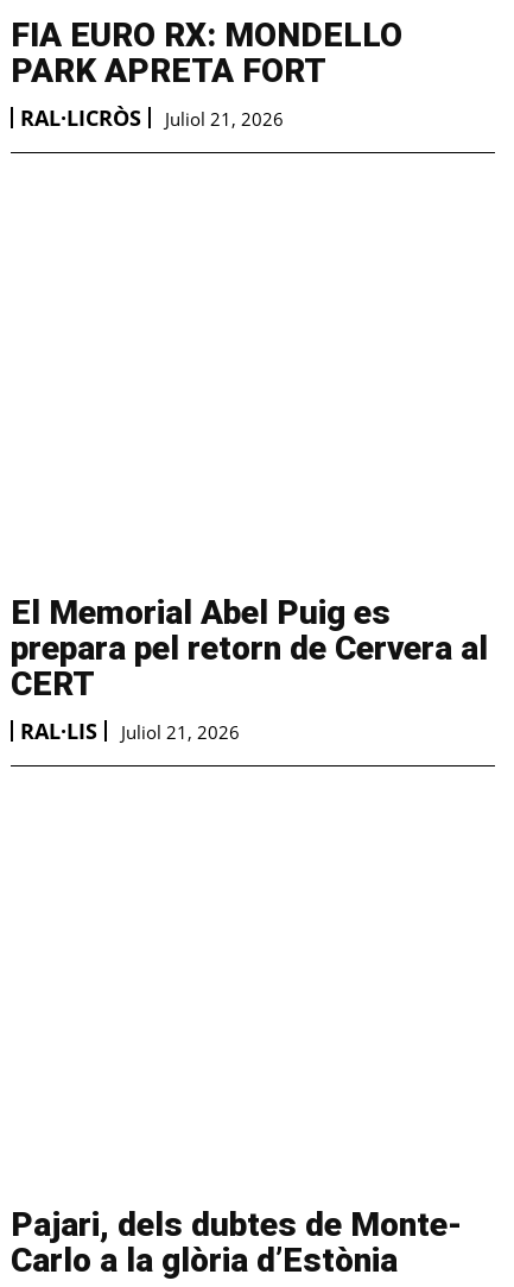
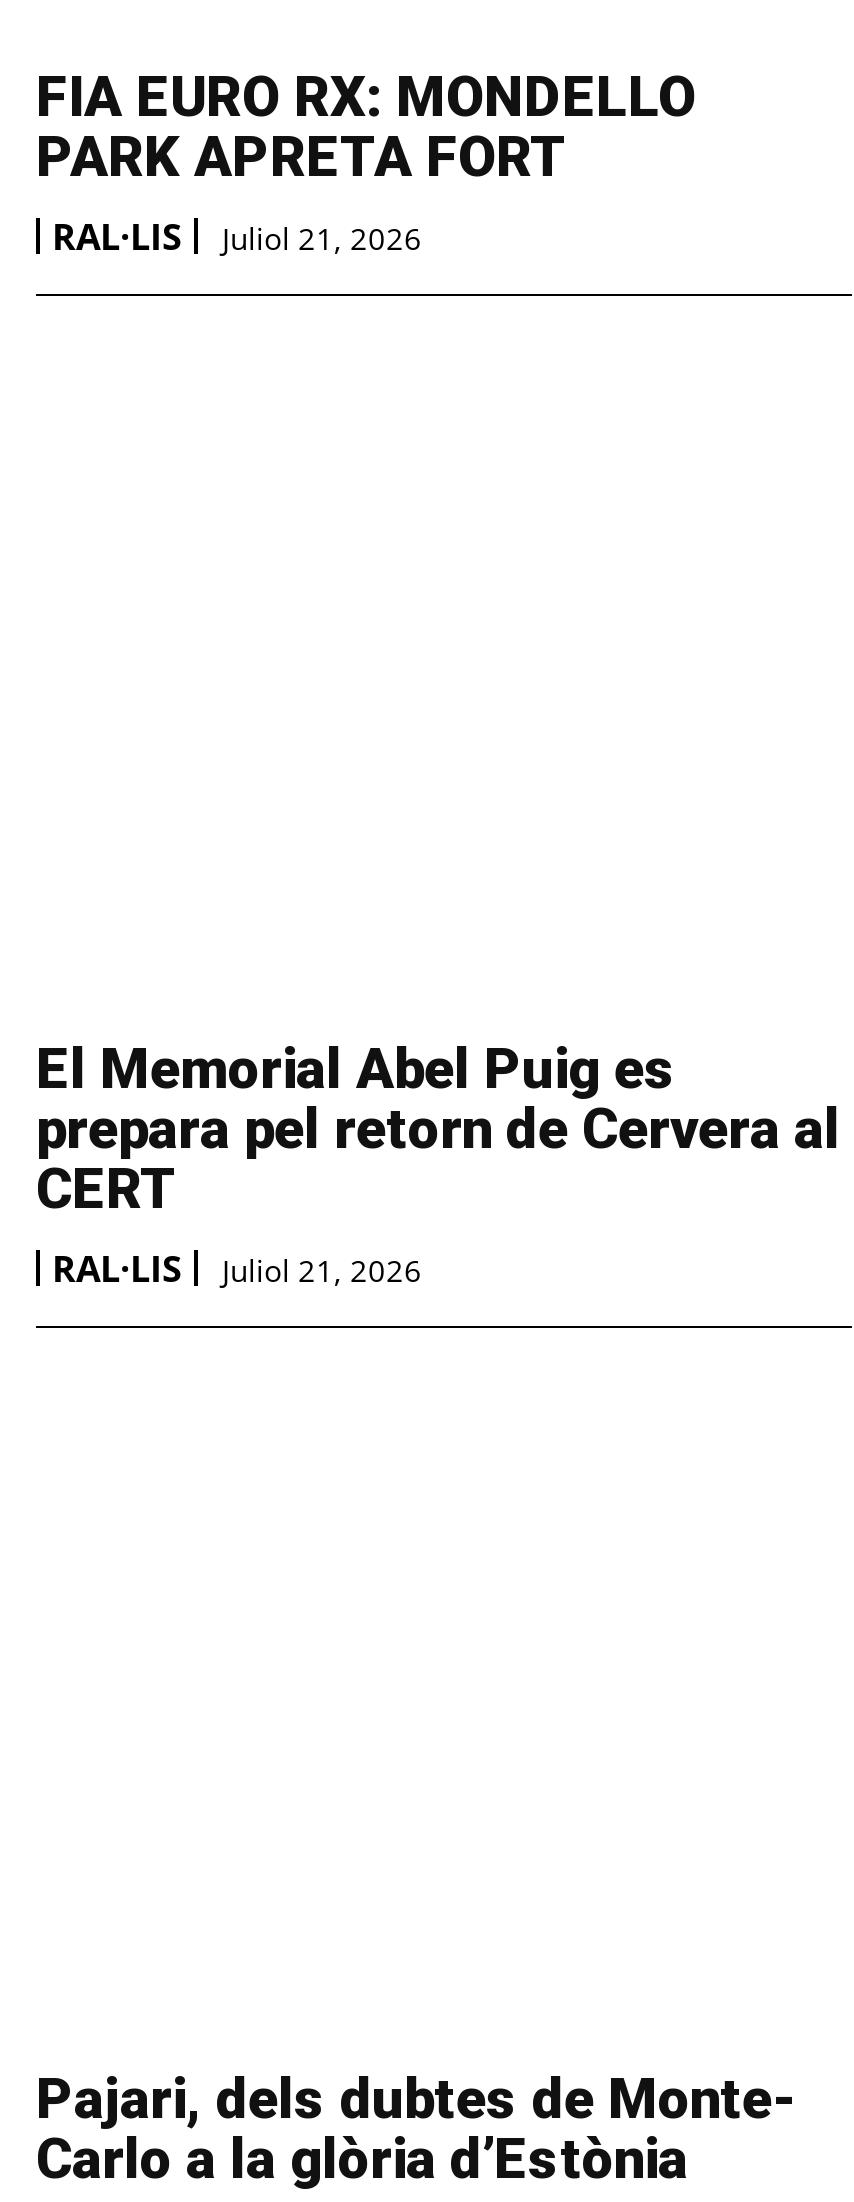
- RAL·LICRÒS
+ RAL·LIS
